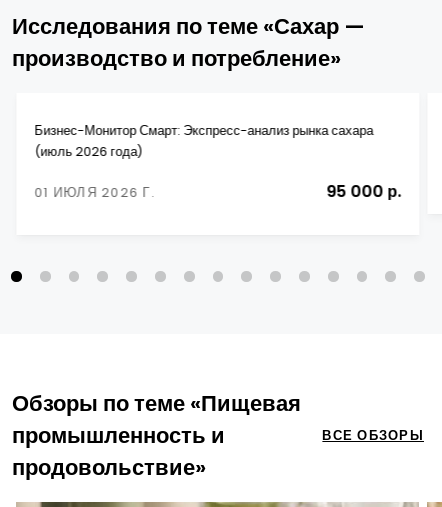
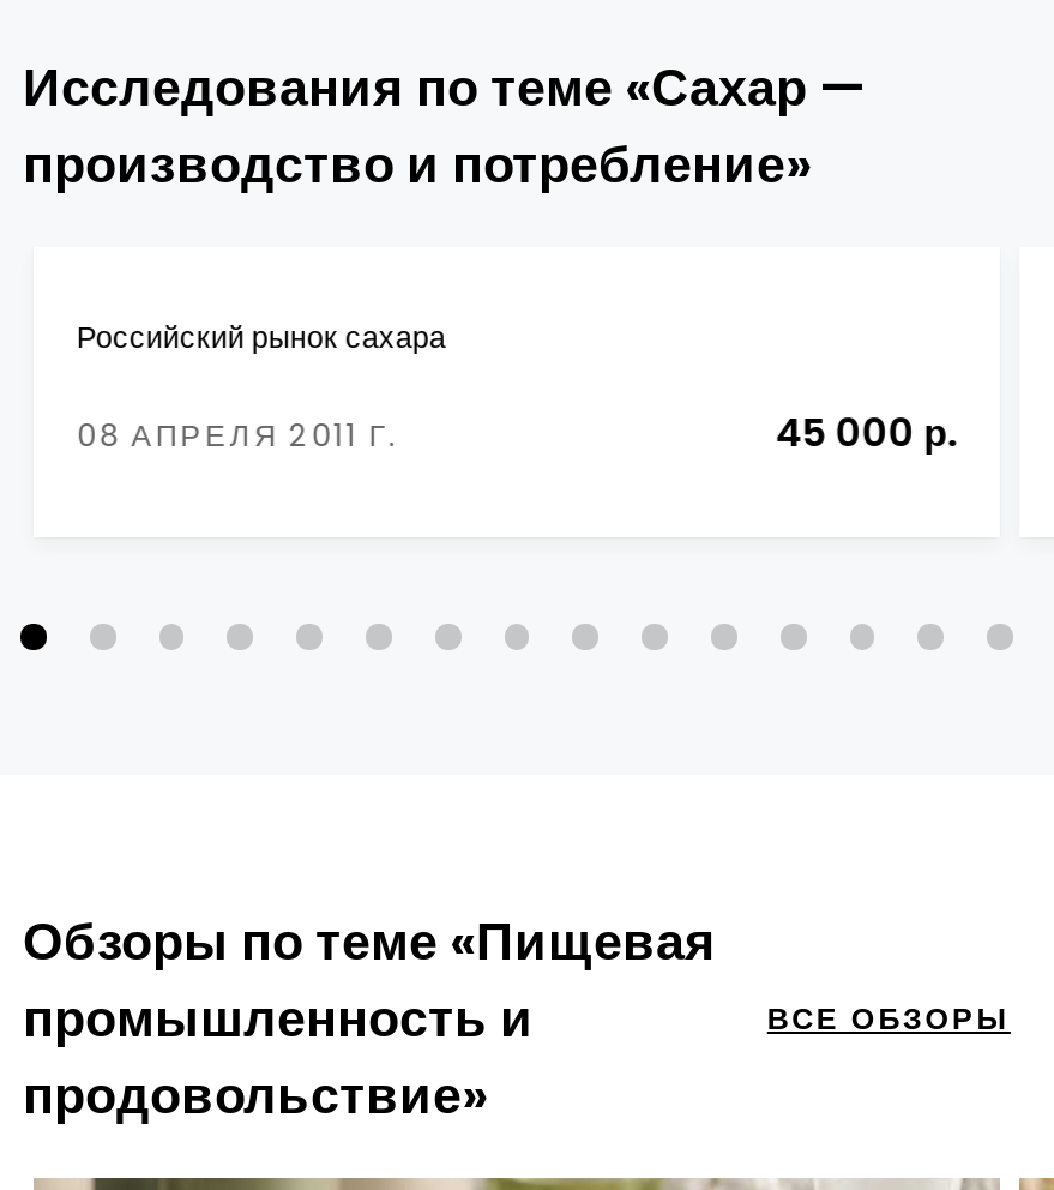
- Бизнес-Монитор Смарт: Экспресс-анализ рынка сахара
- (июль 2026 года)
+ Российский рынок сахара

- 01 ИЮЛЯ 2026 Г.
- 95 000 р.
+ 08 АПРЕЛЯ 2011 Г.
+ 45 000 р.
